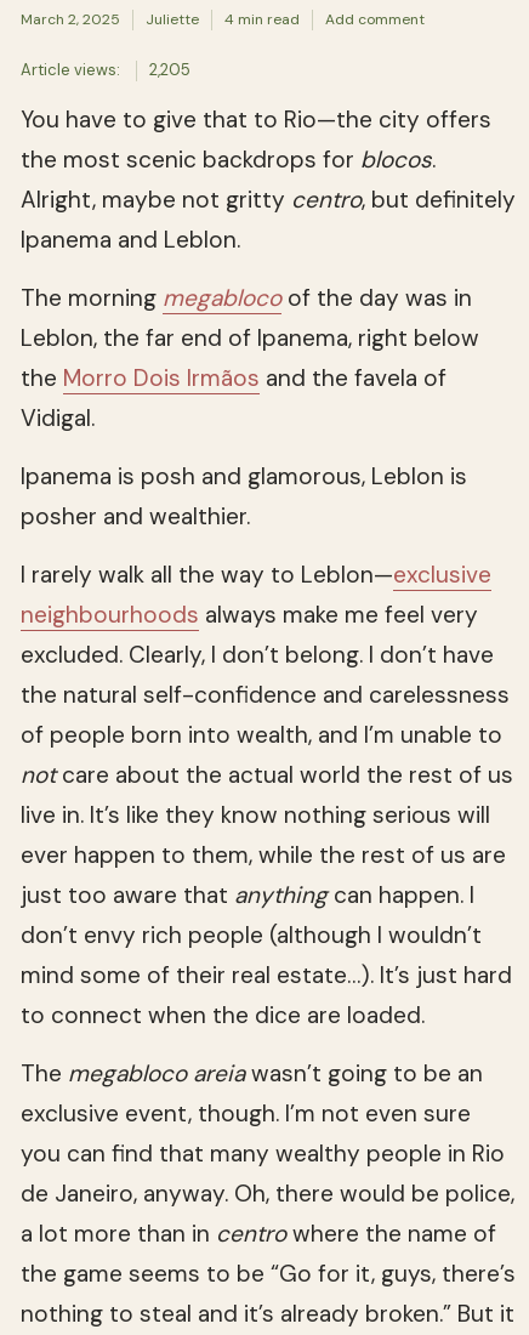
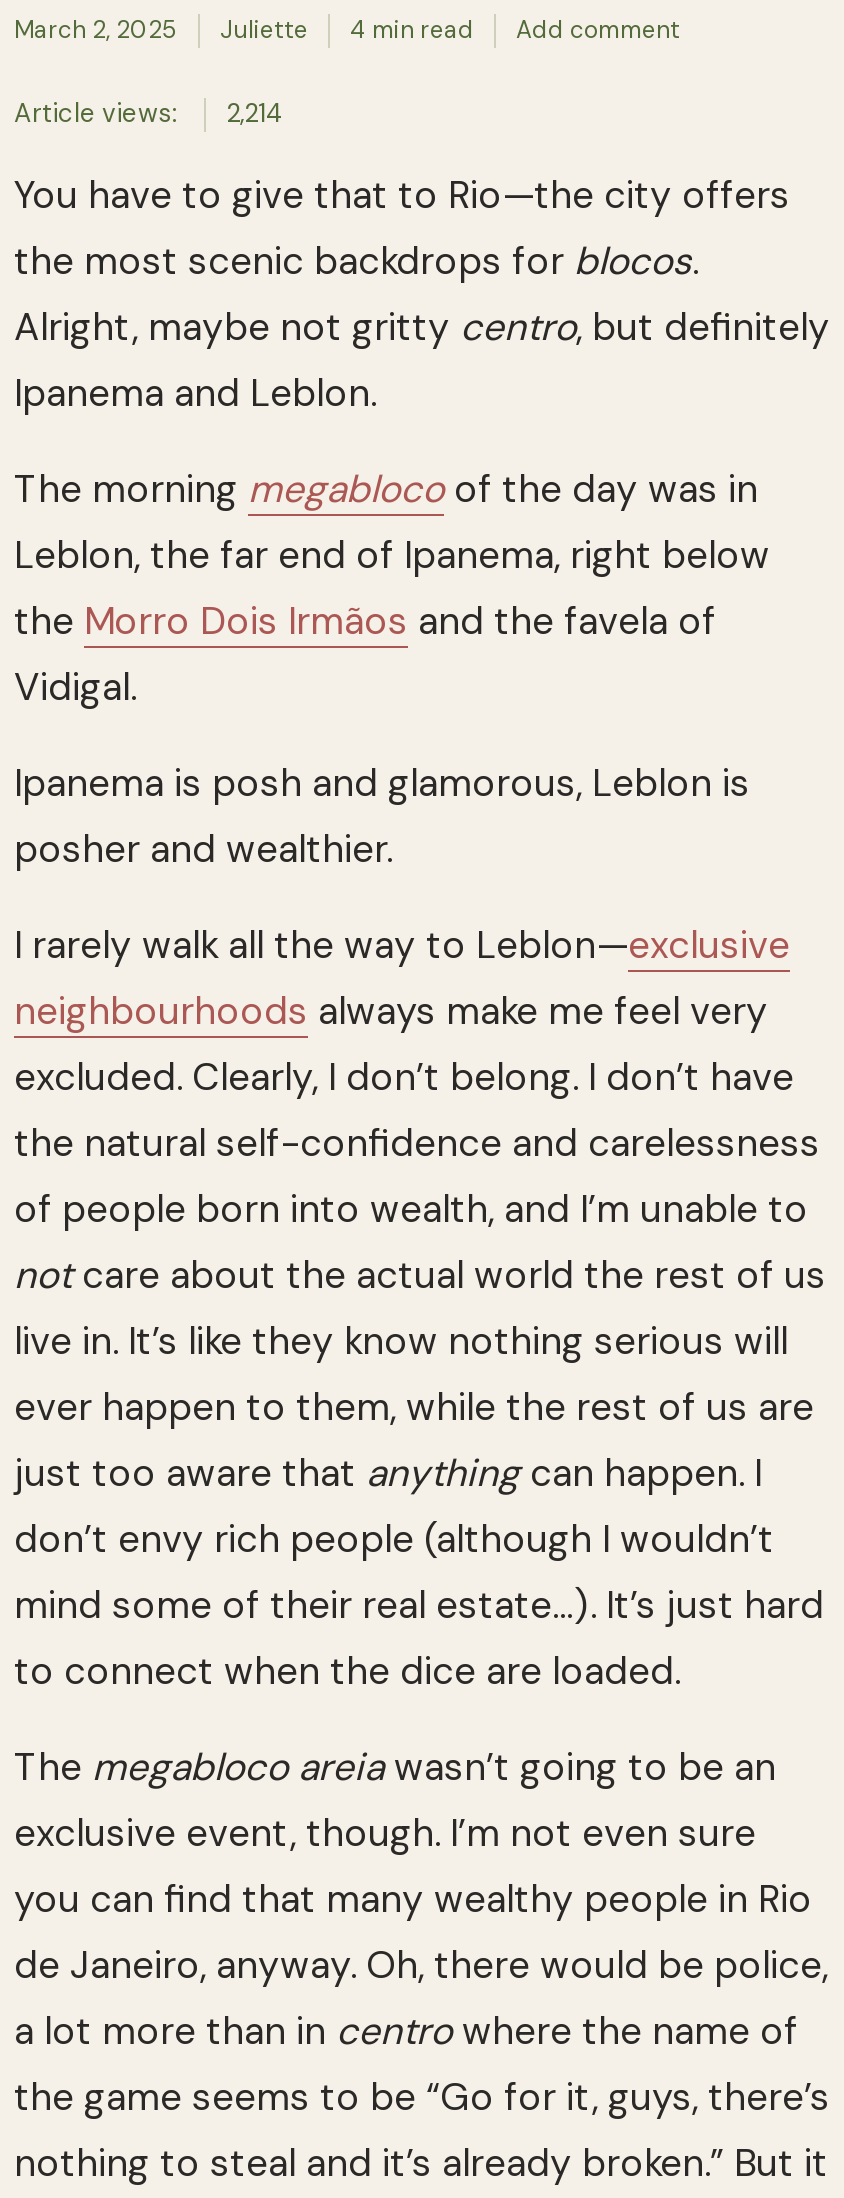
- Article views: 2,205
+ Article views: 2,214
